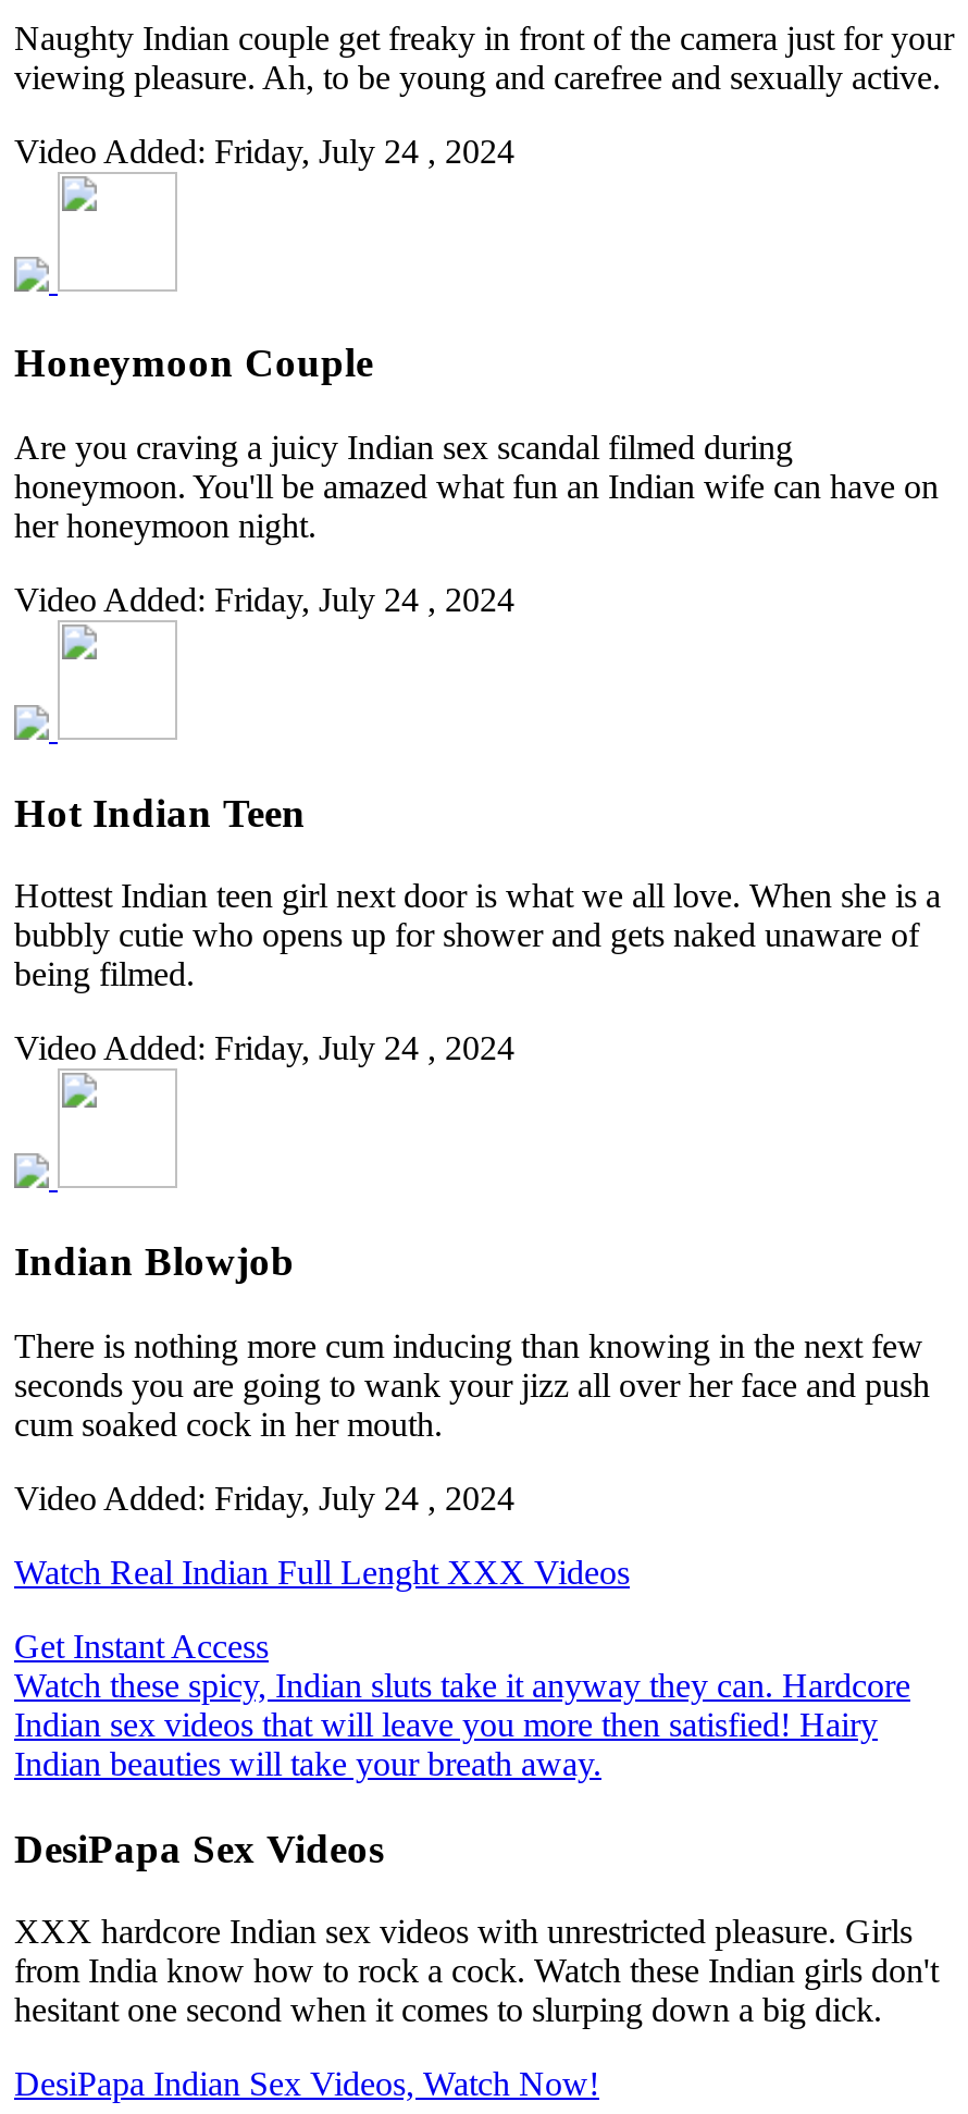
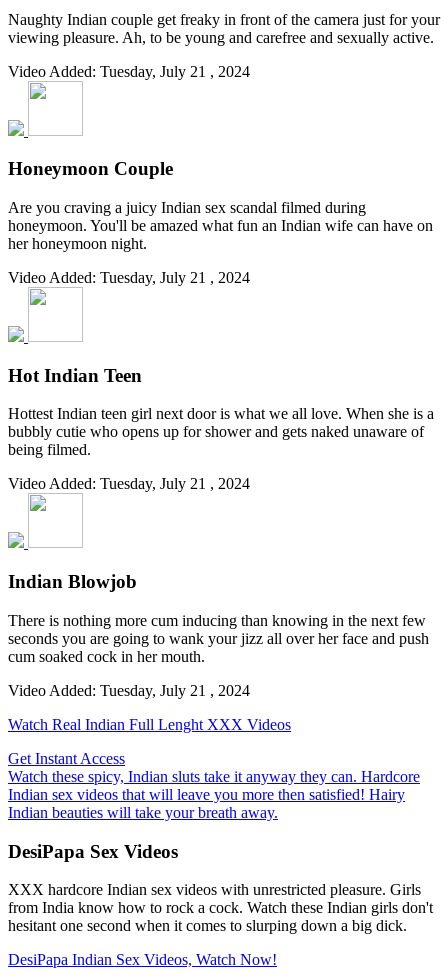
- Video Added: Friday, July 24 , 2024
+ Video Added: Tuesday, July 21 , 2024

- Video Added: Friday, July 24 , 2024
+ Video Added: Tuesday, July 21 , 2024

- Video Added: Friday, July 24 , 2024
+ Video Added: Tuesday, July 21 , 2024

- Video Added: Friday, July 24 , 2024
+ Video Added: Tuesday, July 21 , 2024
